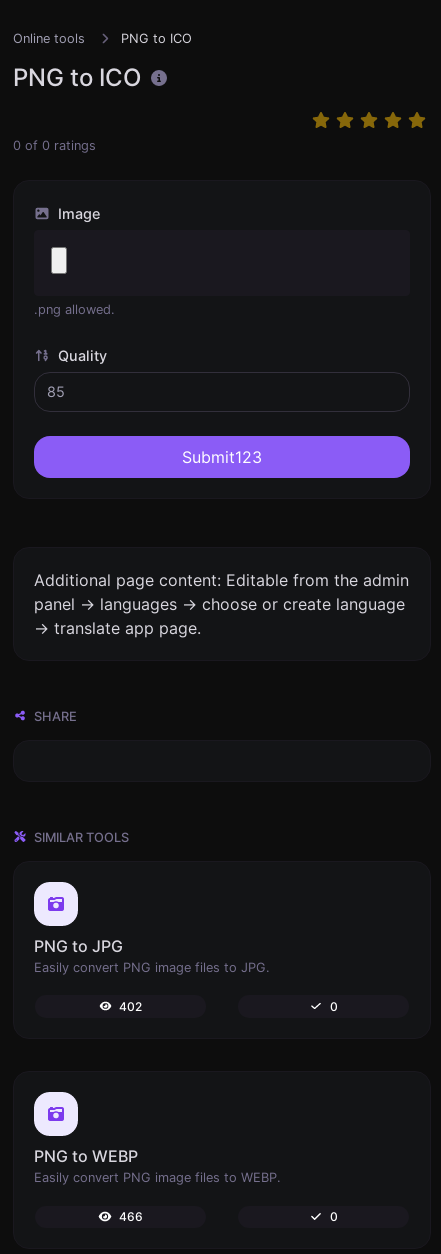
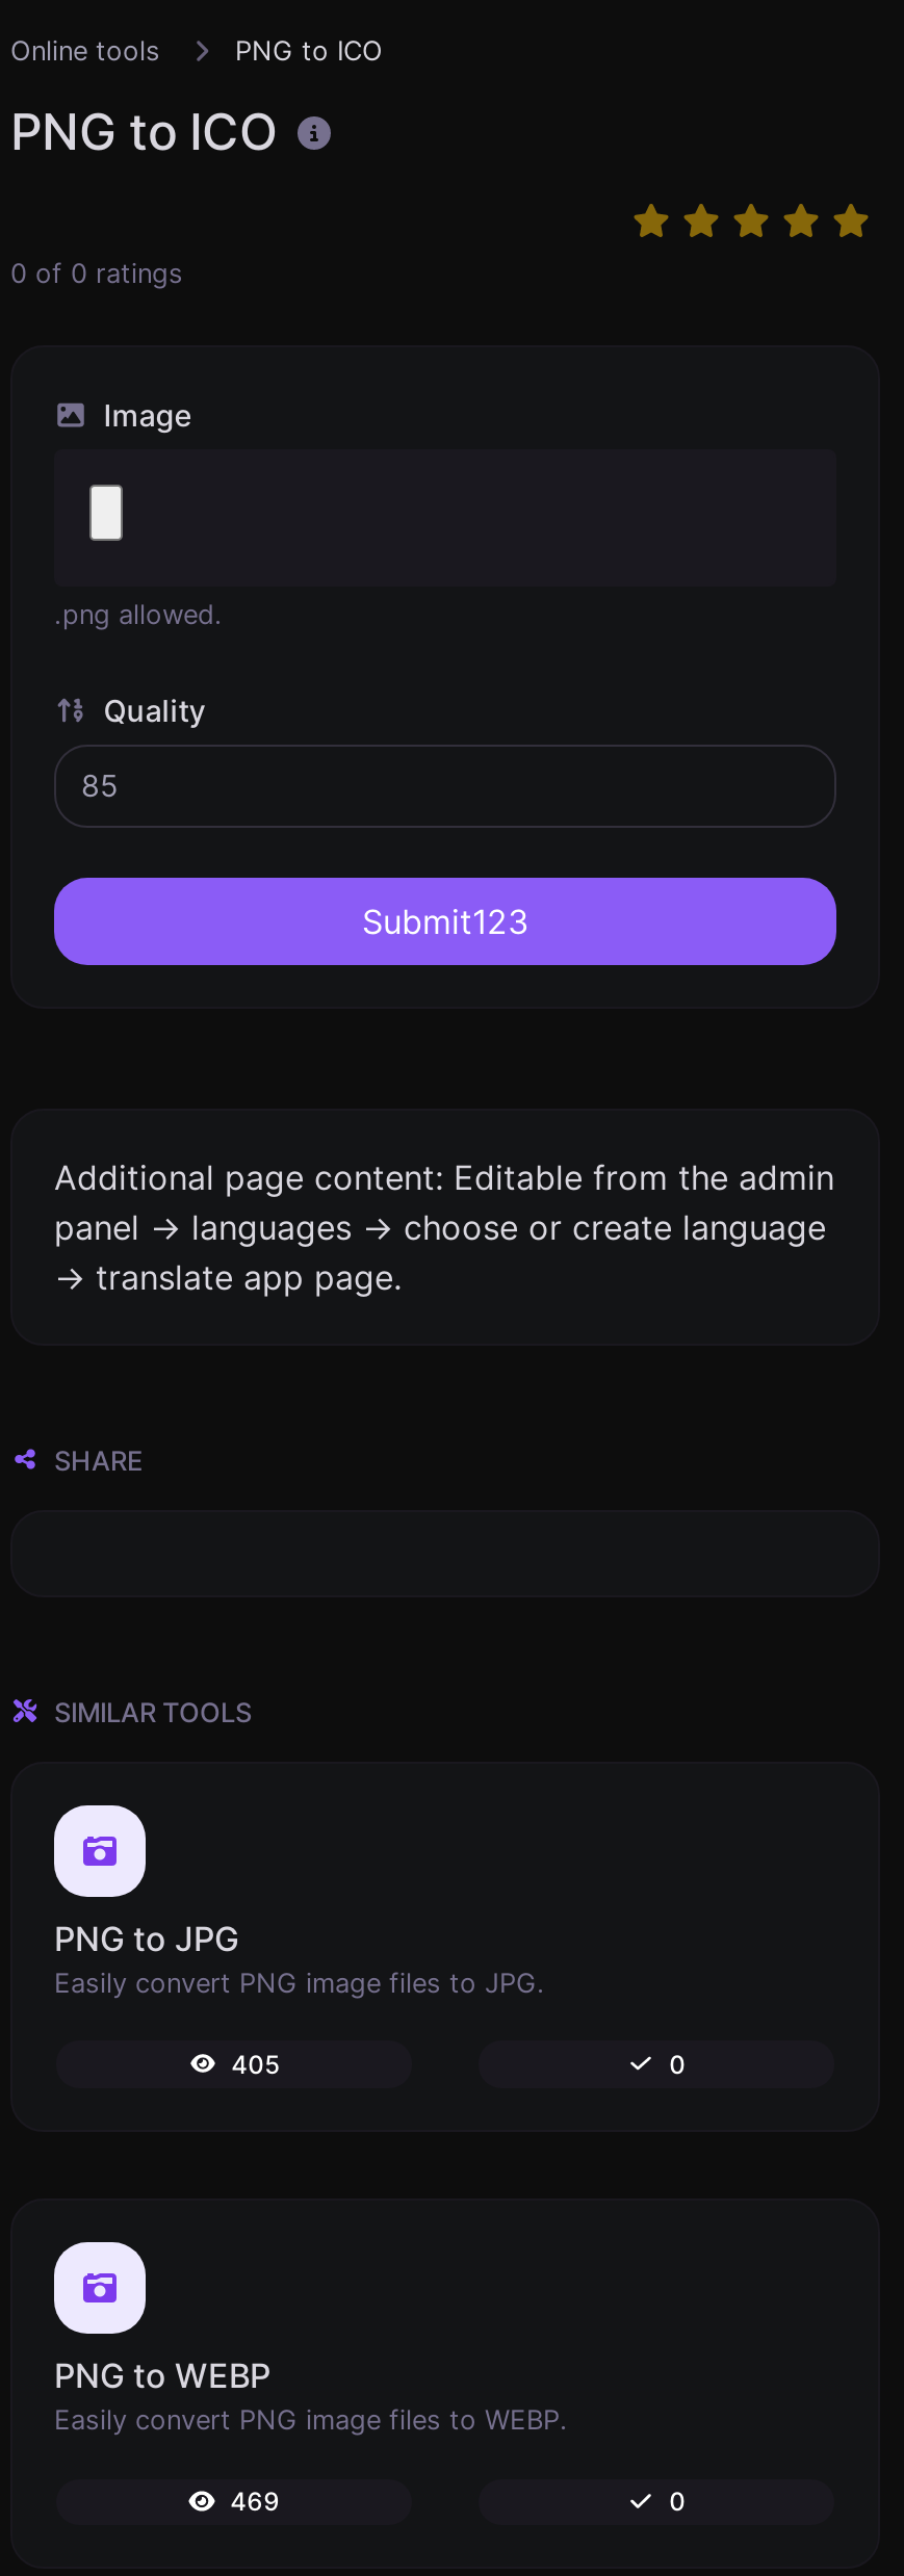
- 402
+ 405

- 466
+ 469
